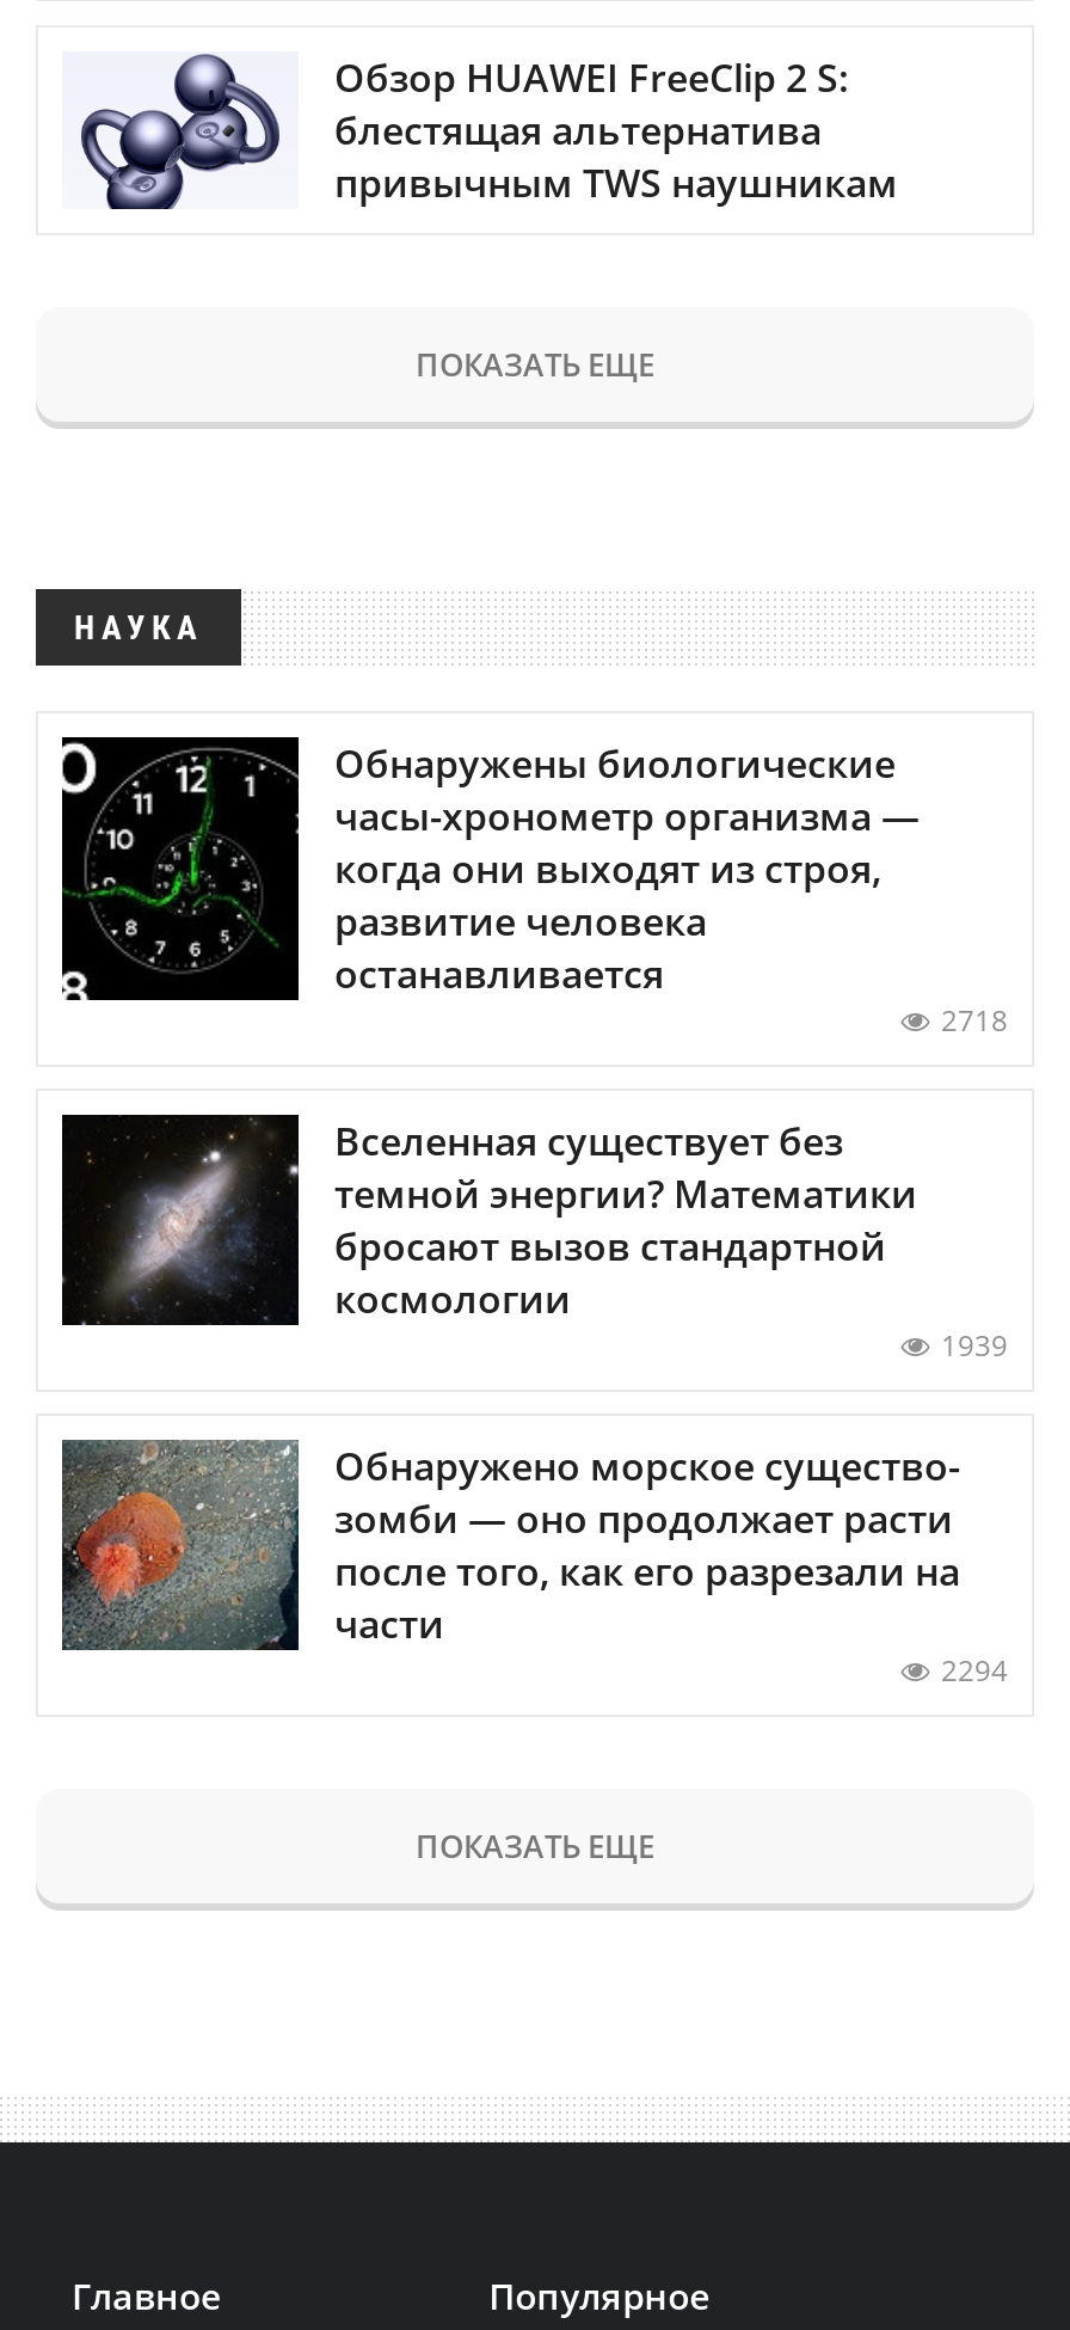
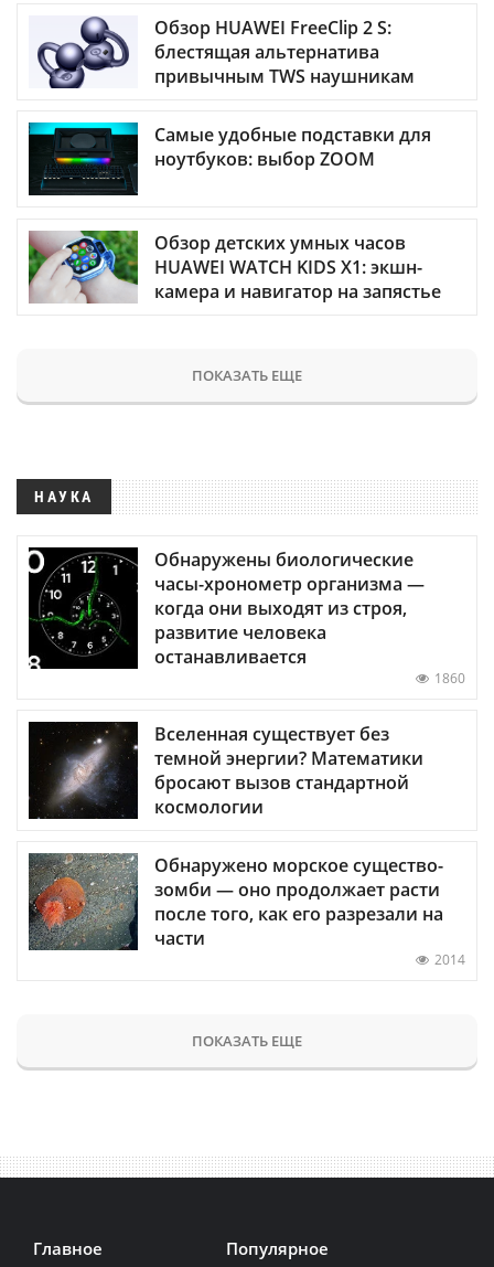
+ [image]
+ Самые удобные подставки для
+ ноутбуков: выбор ZOOM
+ Обзор детских умных часов
+ HUAWEI WATCH KIDS X1: экшн-
+ камера и навигатор на запястье

+ [image]

moved down: [image] | ПОКАЗАТЬ ЕЩЕ | НАУКА | Обнаружены биологические | часы-хронометр организма — | когда они выходят из строя, | развитие человека | останавливается

- 2718
+ 1860

moved down: [image] | Вселенная существует без | темной энергии? Математики | бросают вызов стандартной | космологии

- 1939

- 2294
+ 2014
